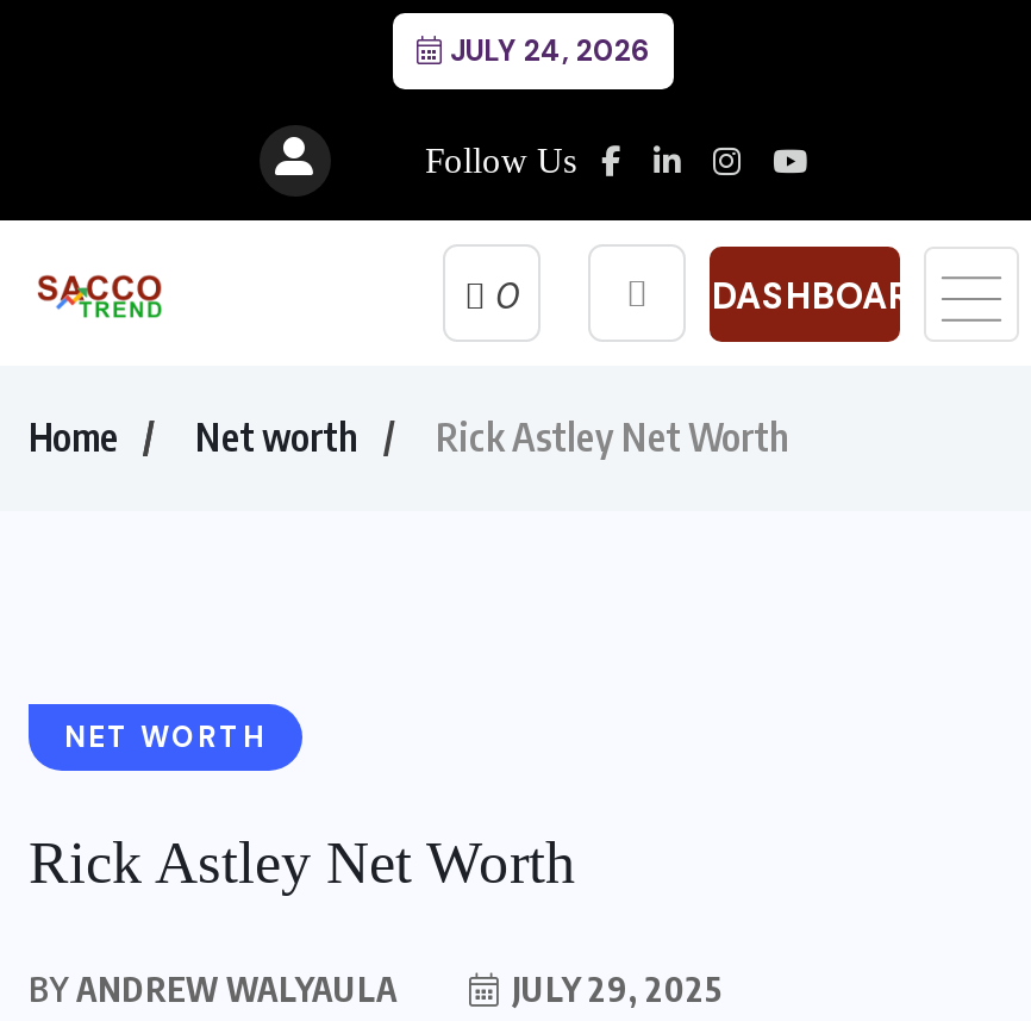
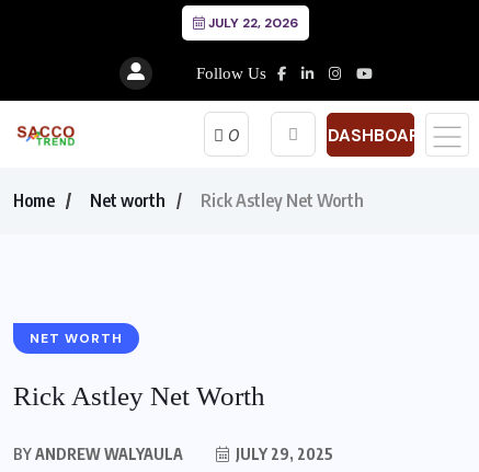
- JULY 24, 2026
+ JULY 22, 2026
